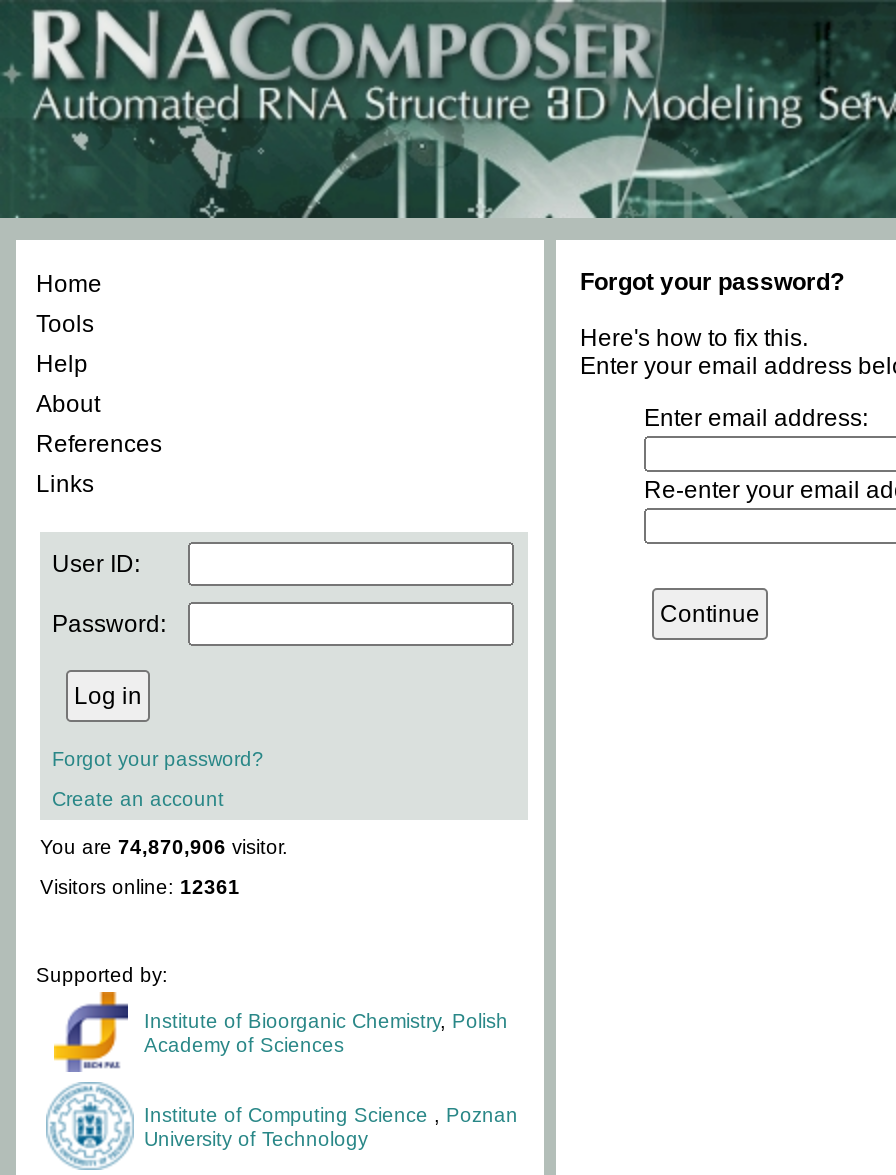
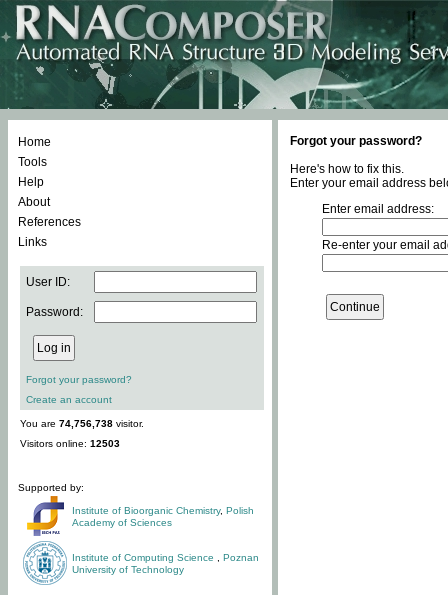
- You are 74,870,906 visitor.
+ You are 74,756,738 visitor.

- Visitors online: 12361
+ Visitors online: 12503
